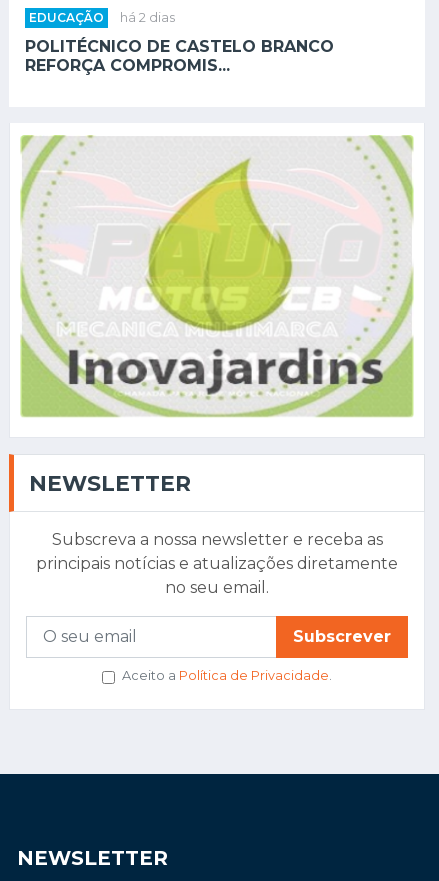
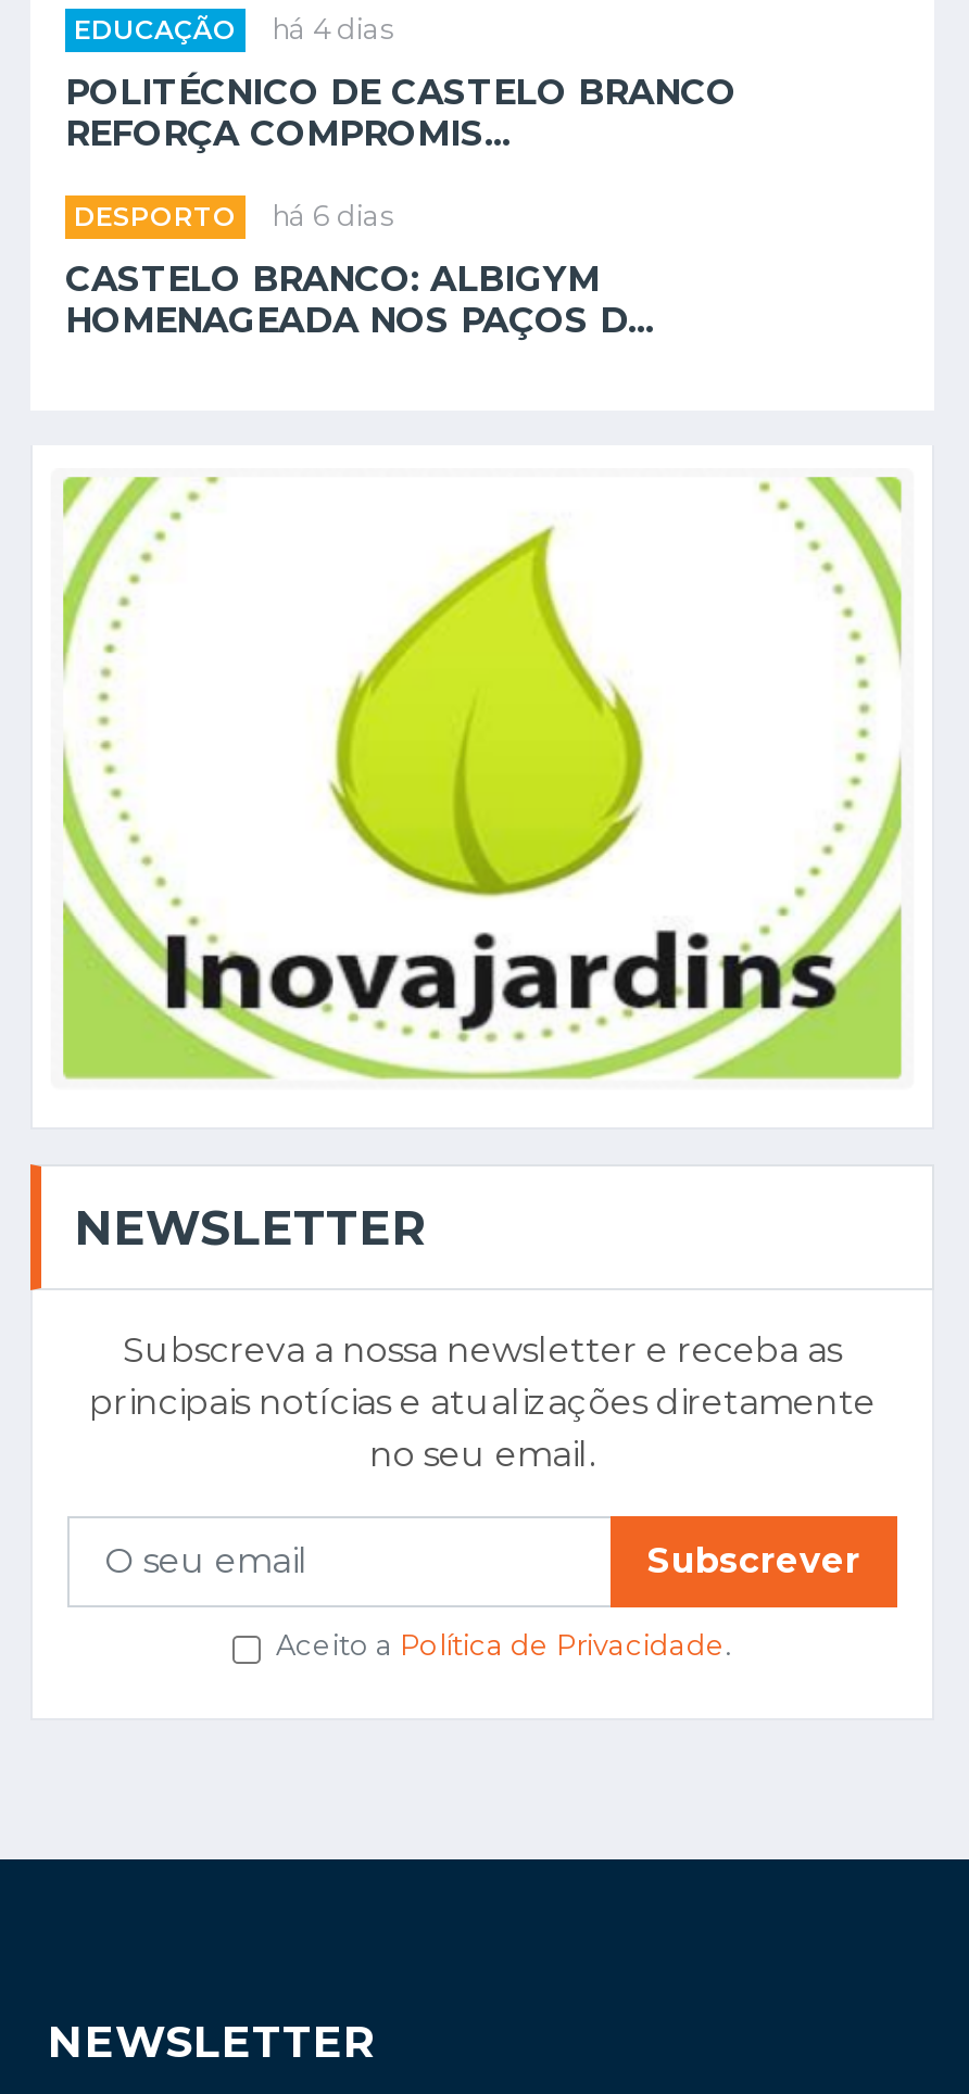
- EDUCAÇÃO há 2 dias
+ EDUCAÇÃO há 4 dias

+ DESPORTO
+ há 6 dias
+ CASTELO BRANCO: ALBIGYM
+ HOMENAGEADA NOS PAÇOS D...

moved down: [image]
